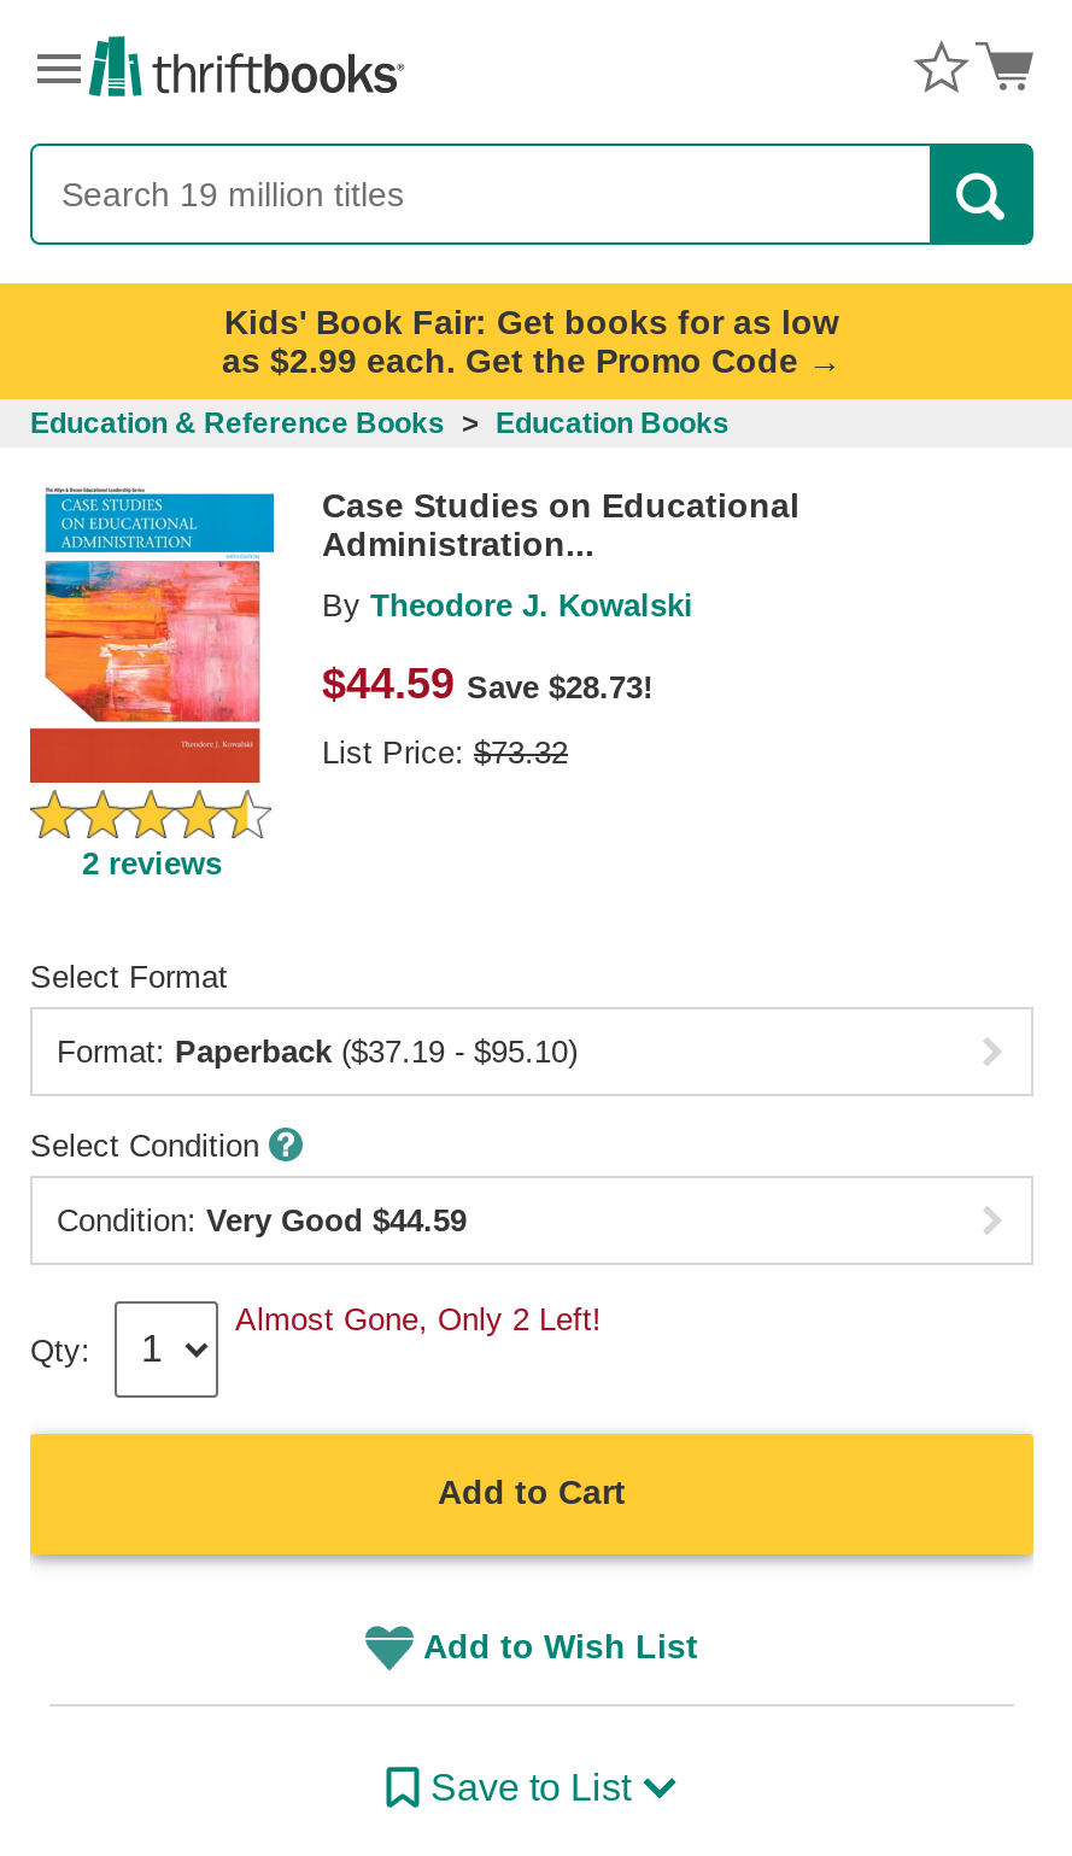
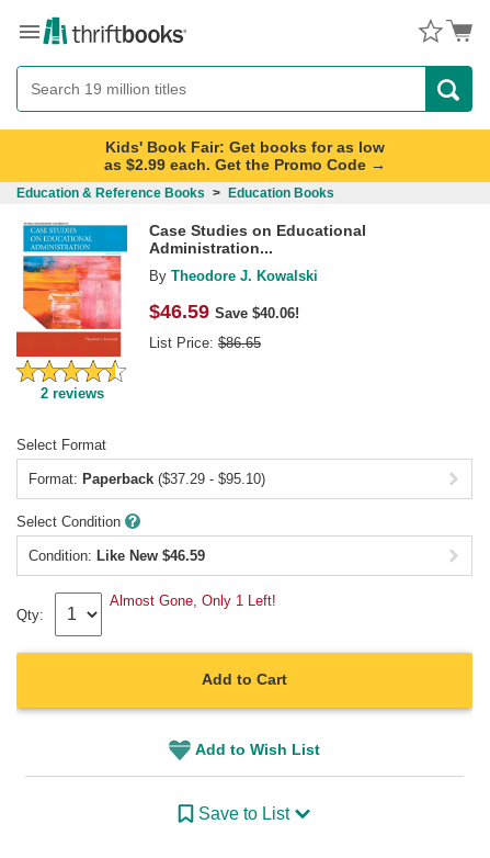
- $44.59 Save $28.73!
+ $46.59 Save $40.06!

- List Price: $73.32
+ List Price: $86.65

- Format: Paperback ($37.19 - $95.10)
+ Format: Paperback ($37.29 - $95.10)

- Condition: Very Good $44.59
+ Condition: Like New $46.59

- Almost Gone, Only 2 Left!
+ Almost Gone, Only 1 Left!
